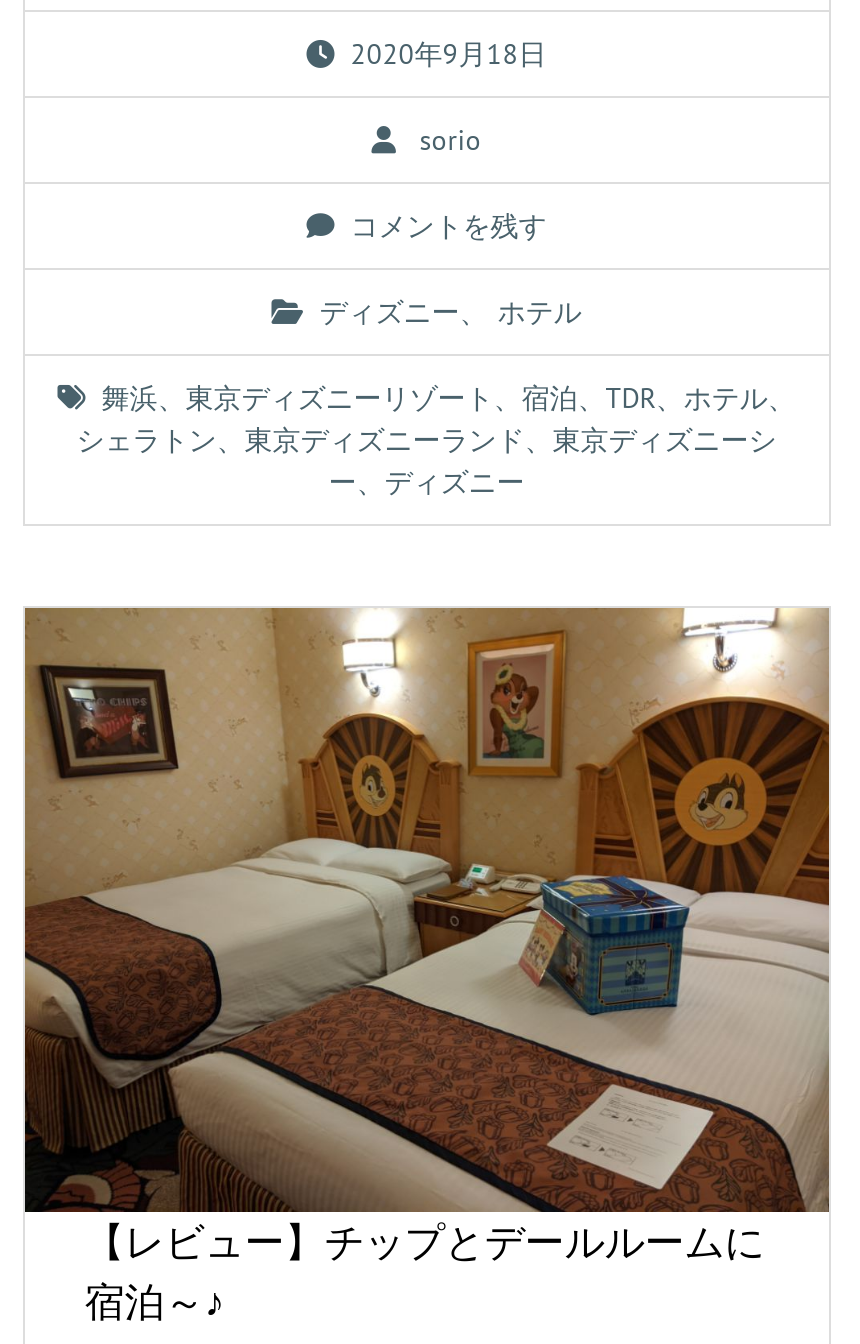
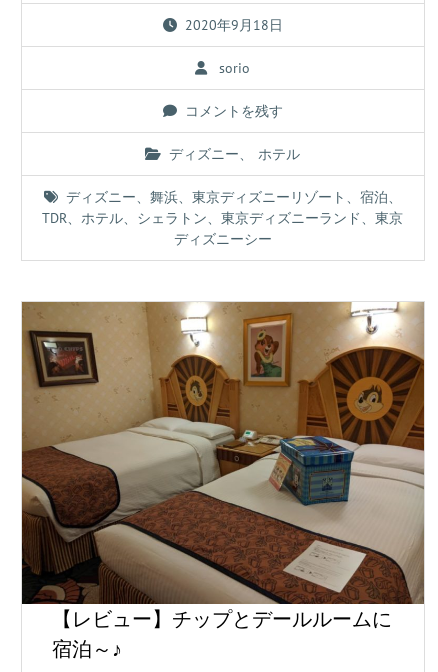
- 舞浜、東京ディズニーリゾート、宿泊、TDR、ホテル、
- シェラトン、東京ディズニーランド、東京ディズニーシ
- ー、ディズニー
+ ディズニー、舞浜、東京ディズニーリゾート、宿泊、
+ TDR、ホテル、シェラトン、東京ディズニーランド、東京
+ ディズニーシー
